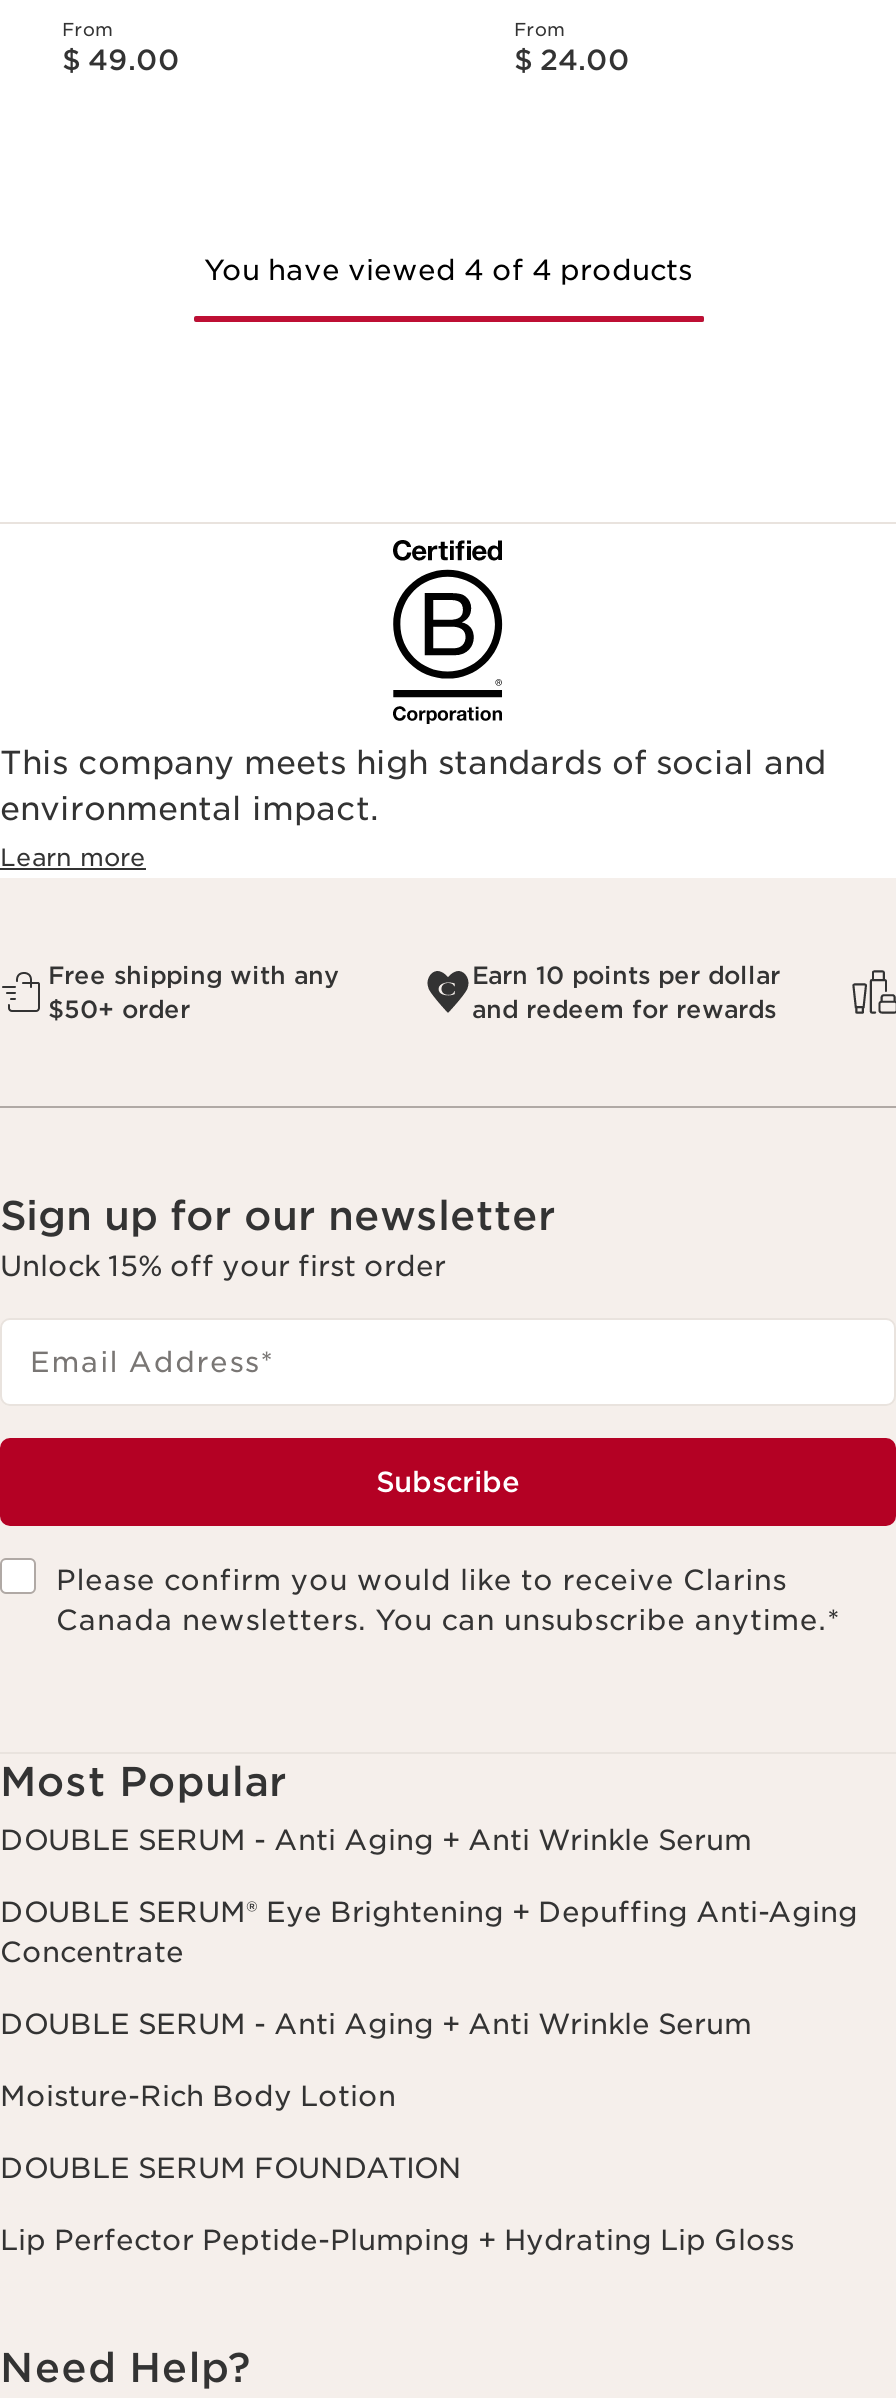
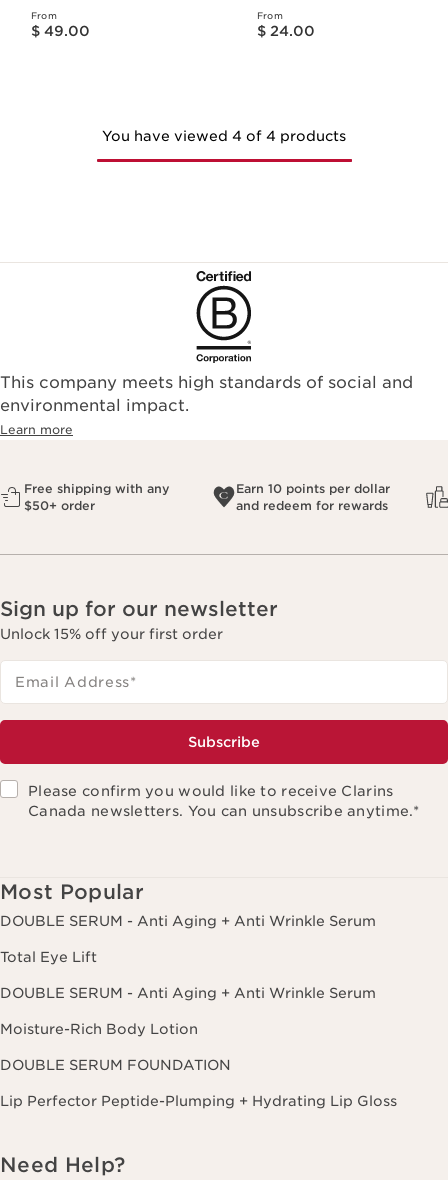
- DOUBLE SERUM® Eye Brightening + Depuffing Anti-Aging
- Concentrate
+ Total Eye Lift
